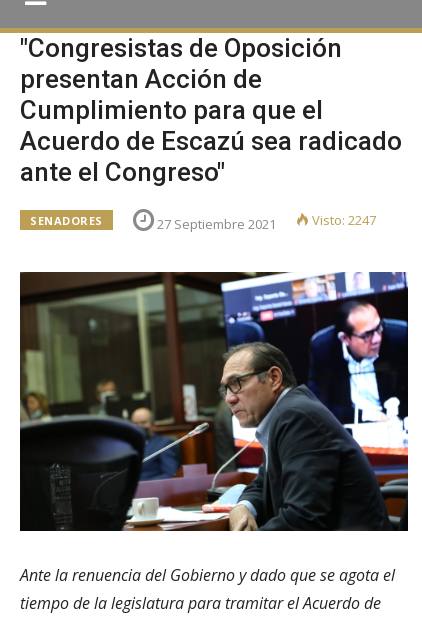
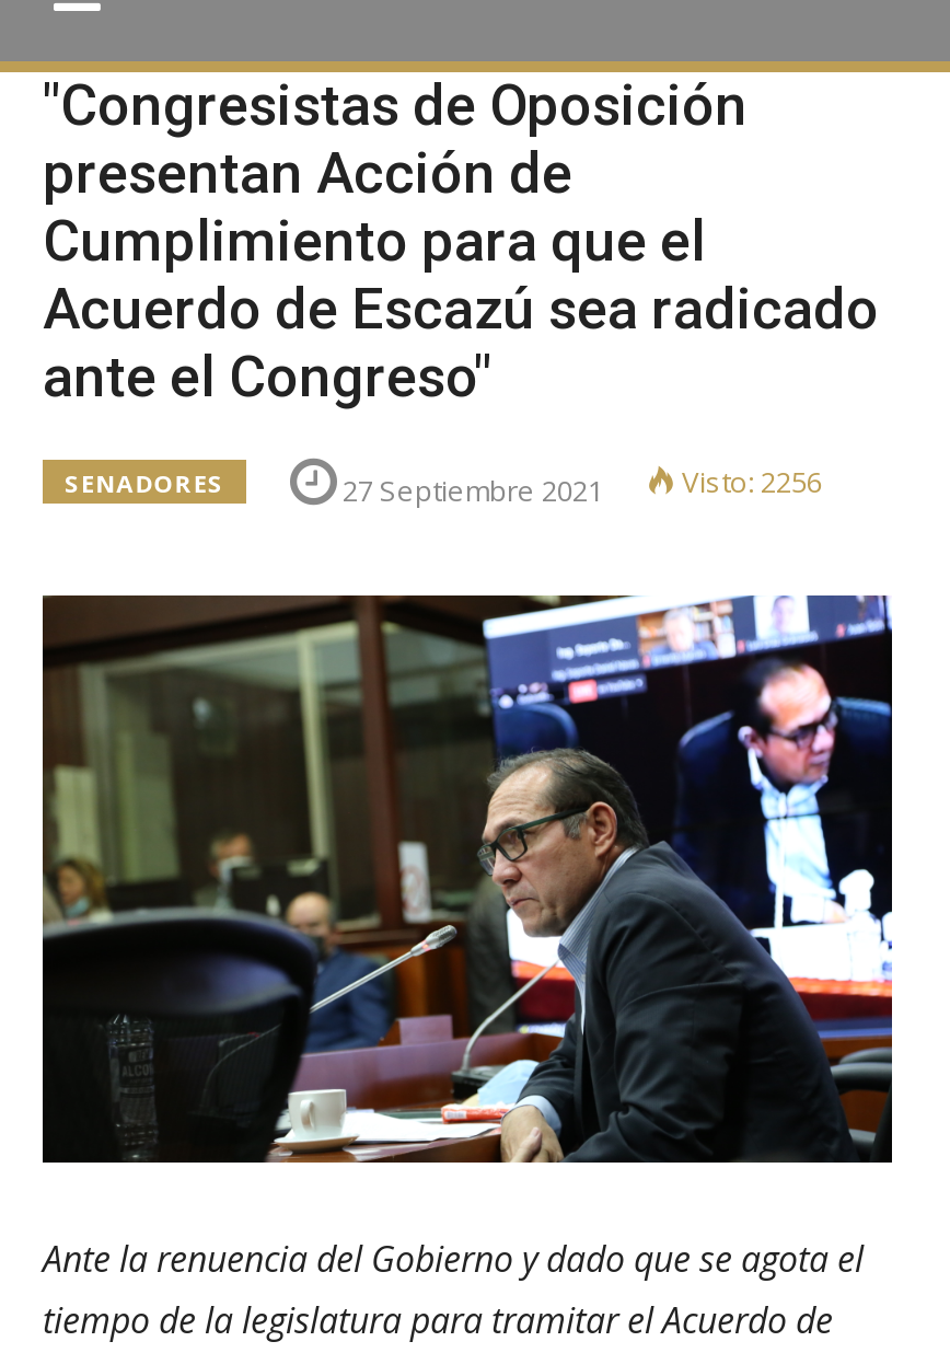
- 27 Septiembre 2021 Visto: 2247
+ 27 Septiembre 2021 Visto: 2256
